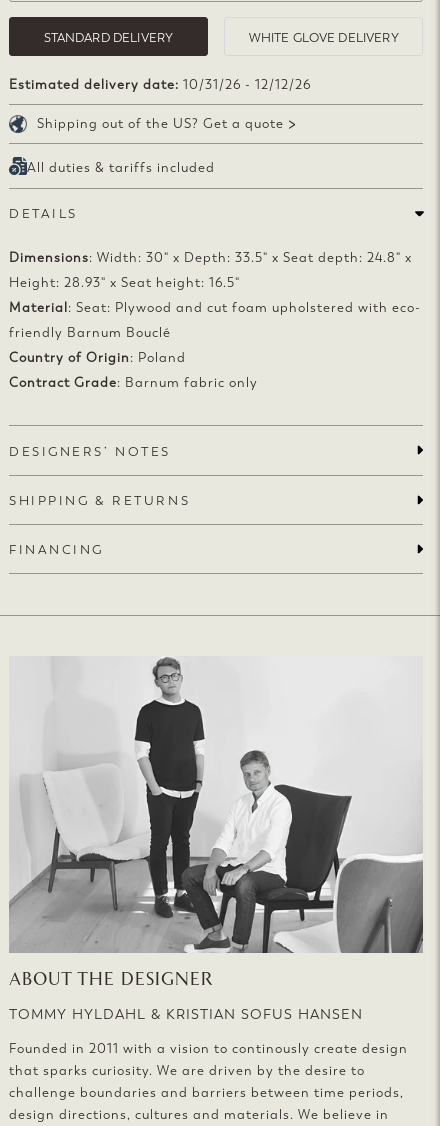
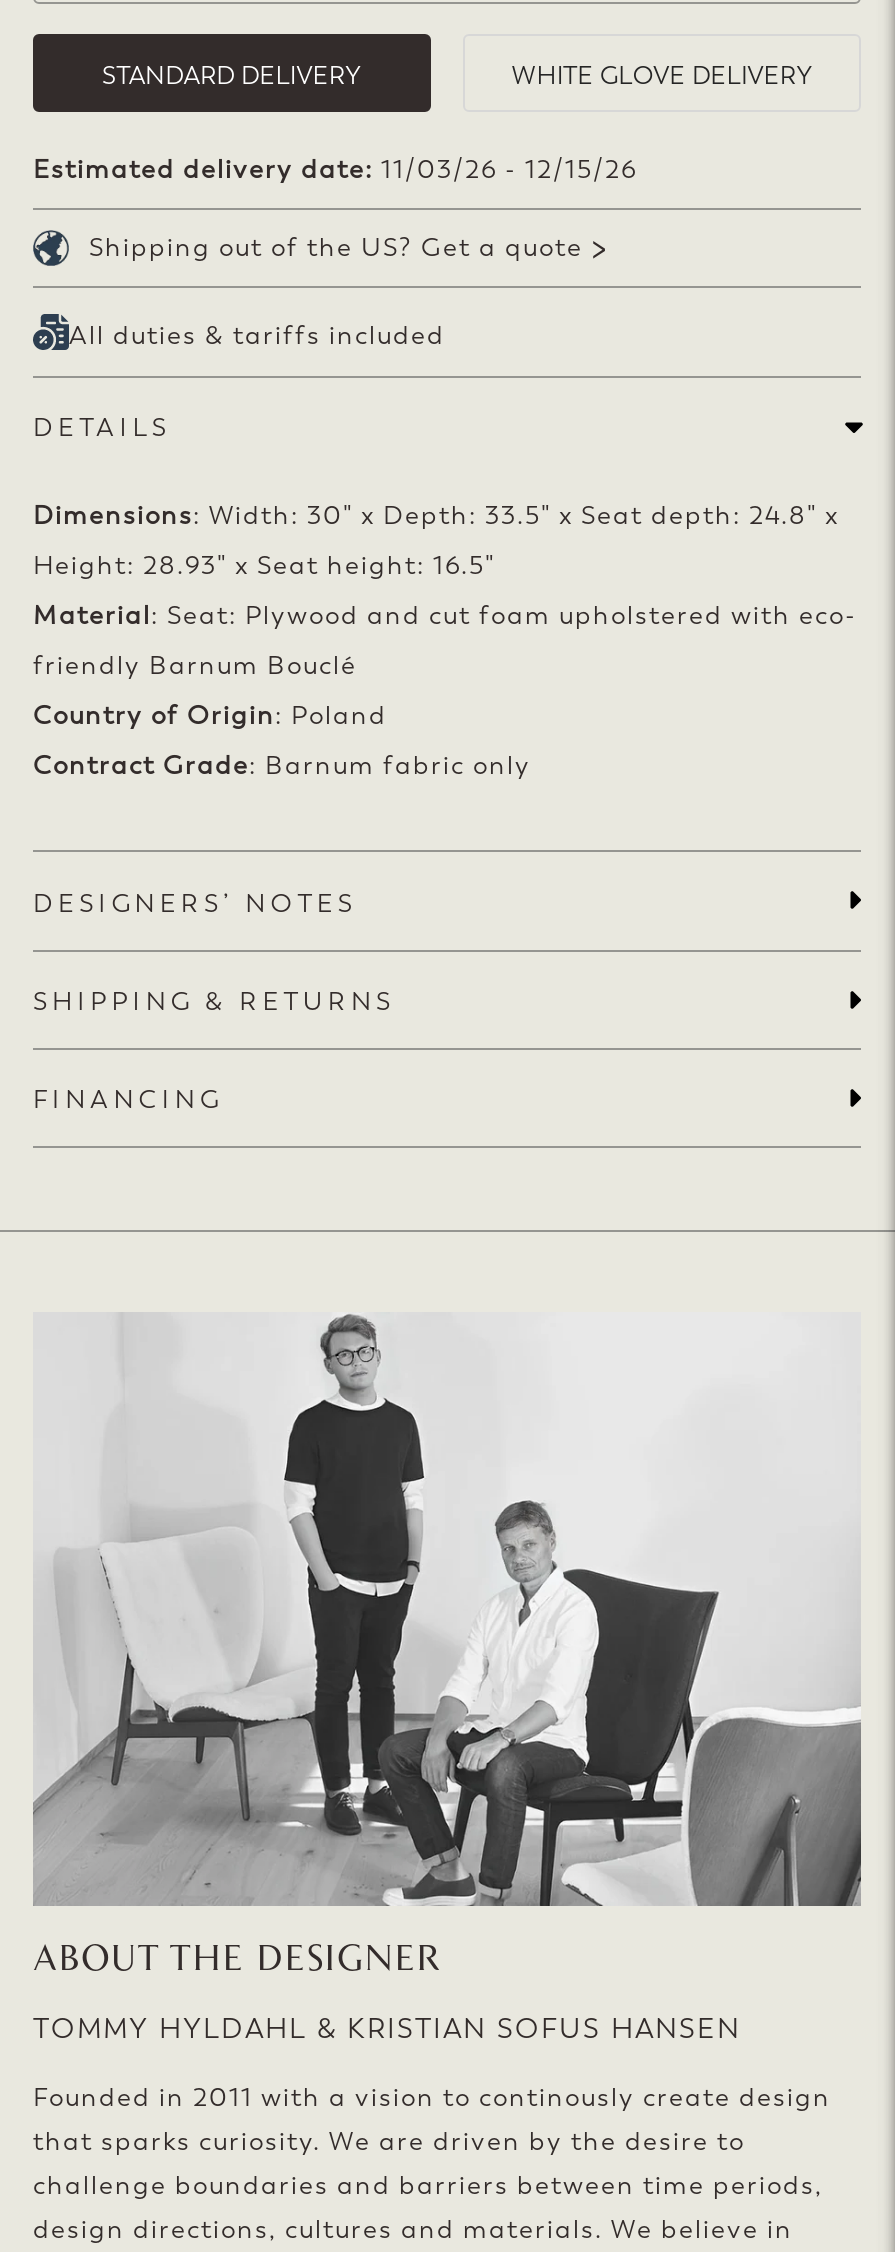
- Estimated delivery date: 10/31/26 - 12/12/26
+ Estimated delivery date: 11/03/26 - 12/15/26
